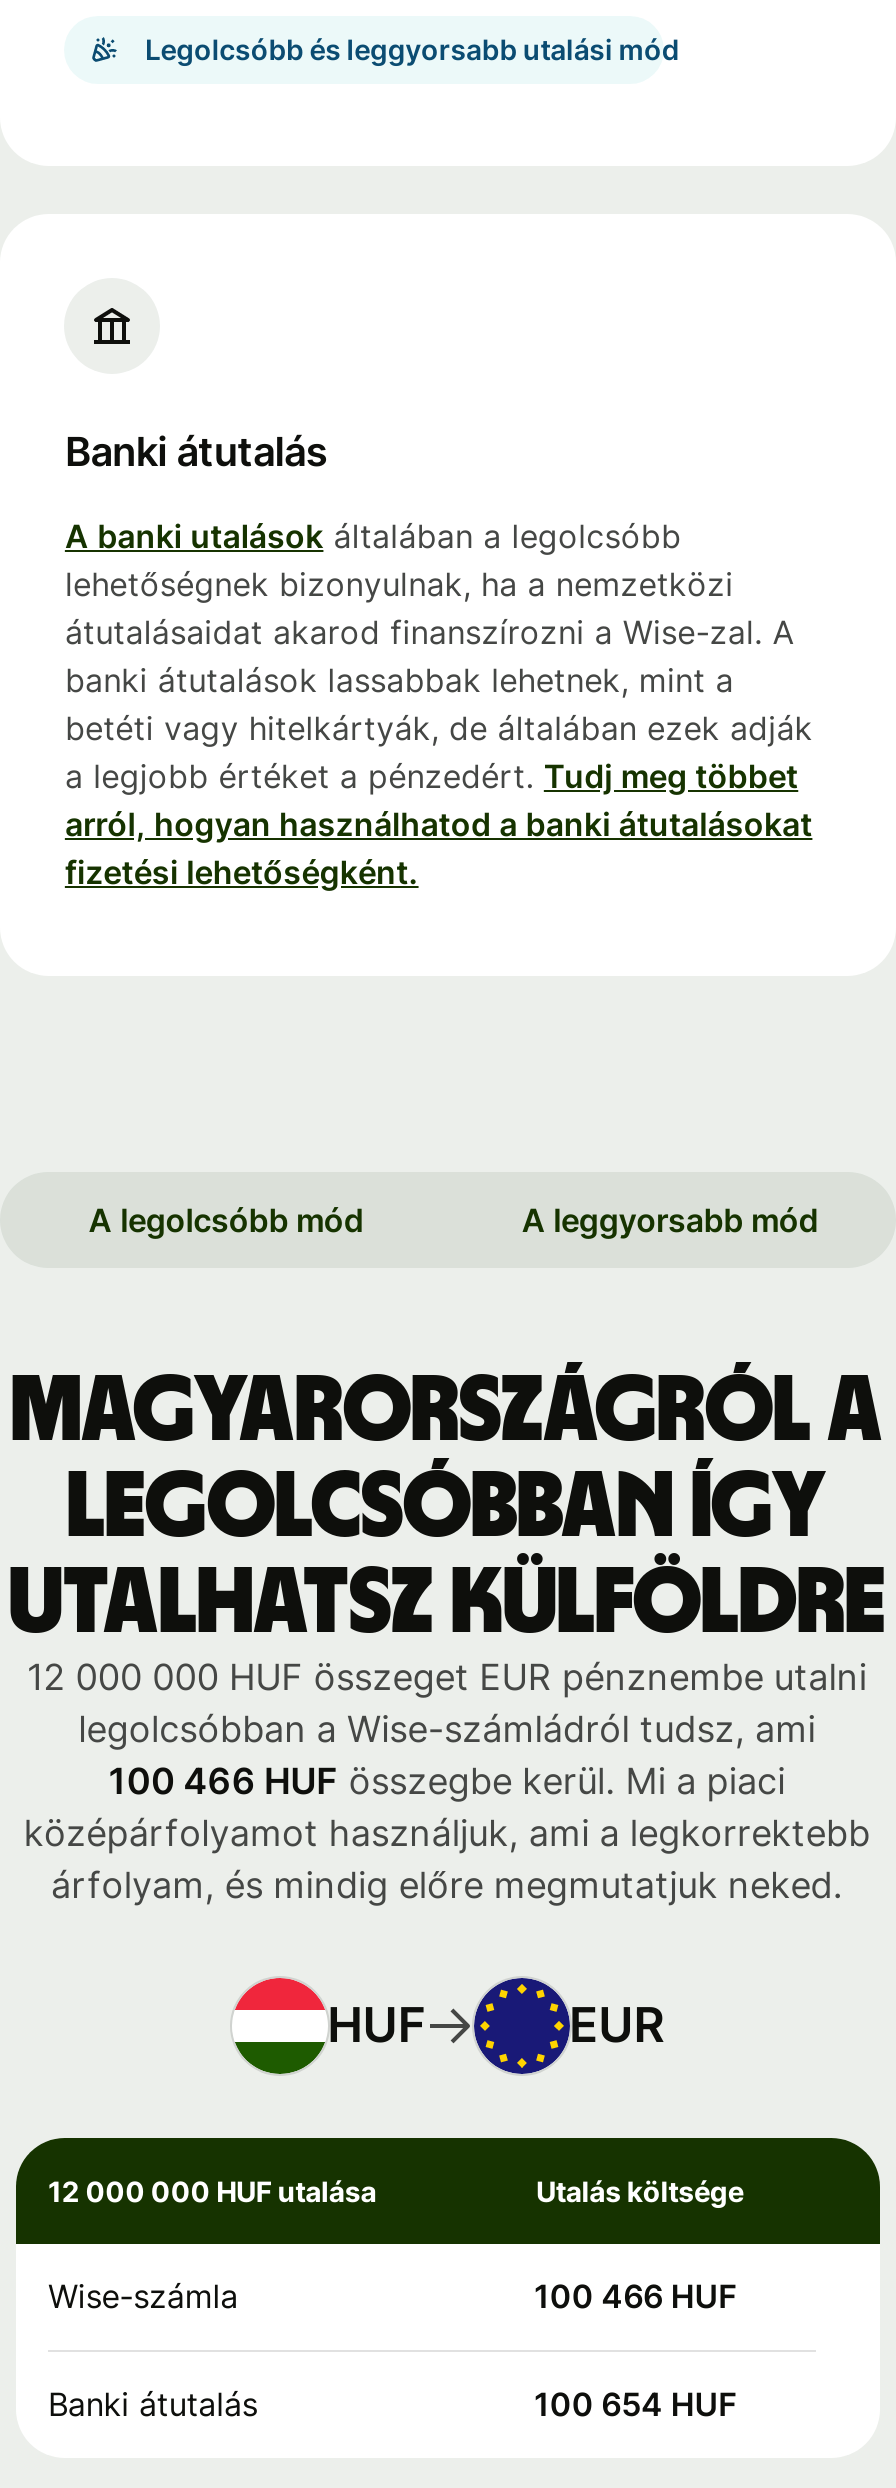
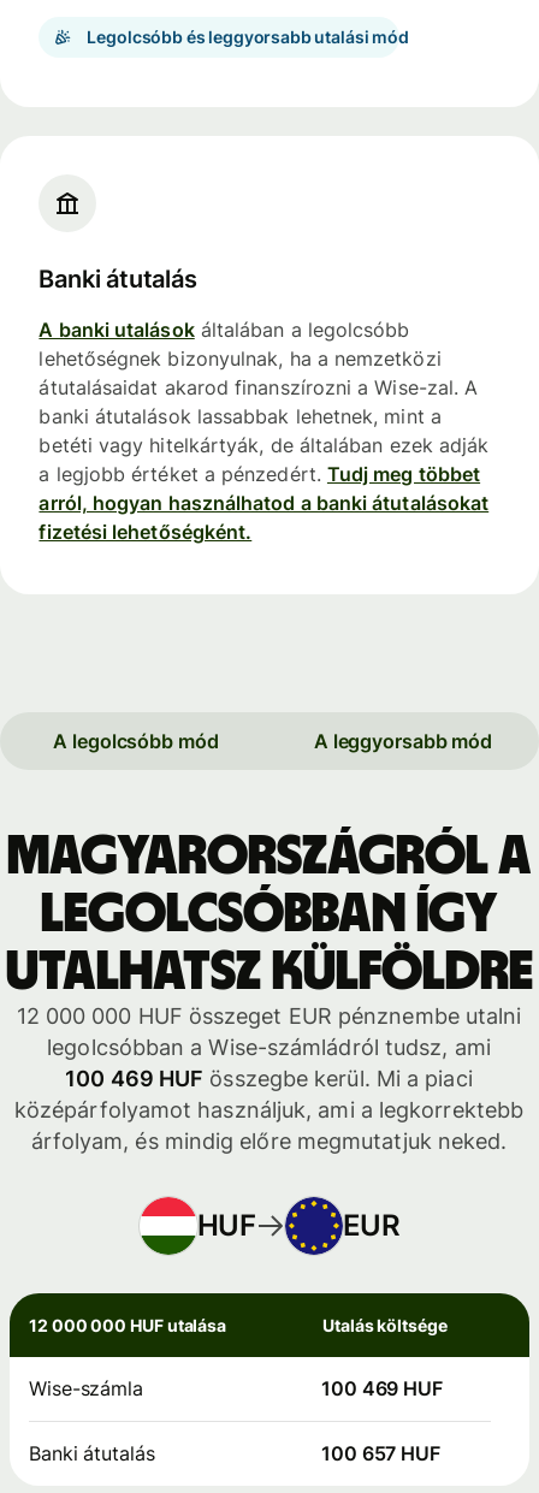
- 100 466 HUF összegbe kerül. Mi a piaci
+ 100 469 HUF összegbe kerül. Mi a piaci

- 100 466 HUF
+ 100 469 HUF

- 100 654 HUF
+ 100 657 HUF
